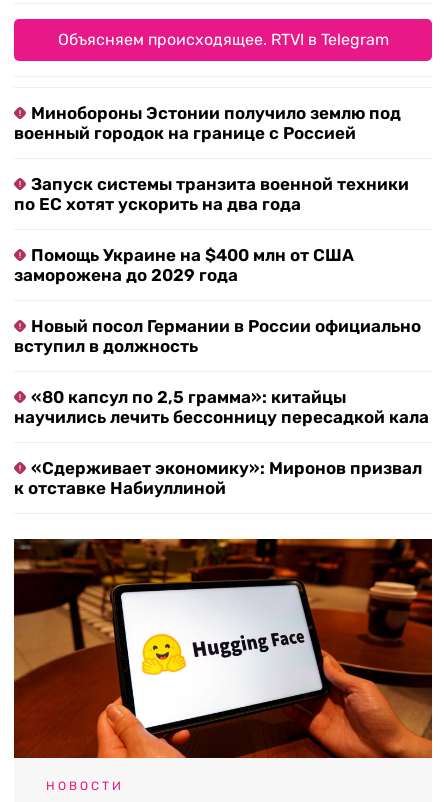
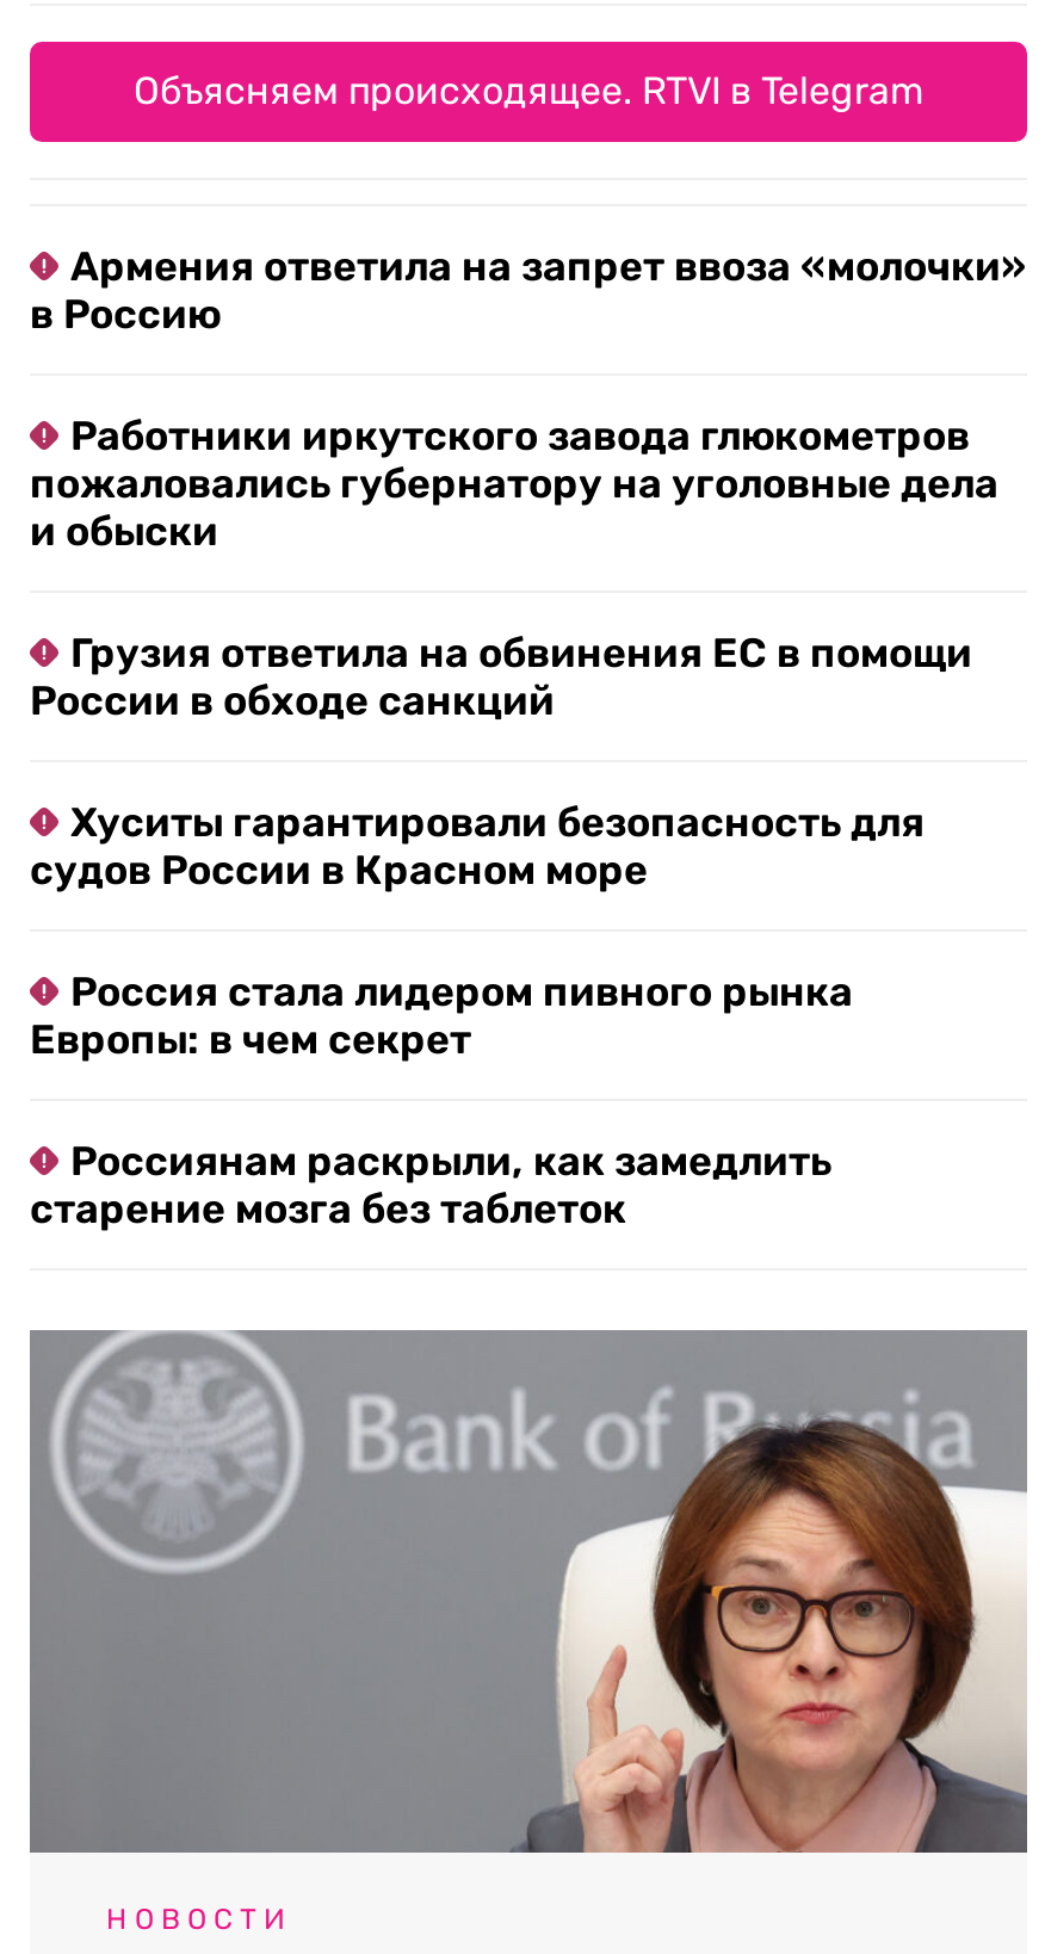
- Минобороны Эстонии получило землю под
- военный городок на границе с Россией
+ Армения ответила на запрет ввоза «молочки»
+ в Россию

- Запуск системы транзита военной техники
- по ЕС хотят ускорить на два года
+ Работники иркутского завода глюкометров
+ пожаловались губернатору на уголовные дела
+ и обыски

- Помощь Украине на $400 млн от США
- заморожена до 2029 года
+ Грузия ответила на обвинения ЕС в помощи
+ России в обходе санкций

- Новый посол Германии в России официально
- вступил в должность
+ Хуситы гарантировали безопасность для
+ судов России в Красном море

- «80 капсул по 2,5 грамма»: китайцы
- научились лечить бессонницу пересадкой кала
+ Россия стала лидером пивного рынка
+ Европы: в чем секрет

- «Сдерживает экономику»: Миронов призвал
- к отставке Набиуллиной
+ Россиянам раскрыли, как замедлить
+ старение мозга без таблеток

- [image]
+ [image]
